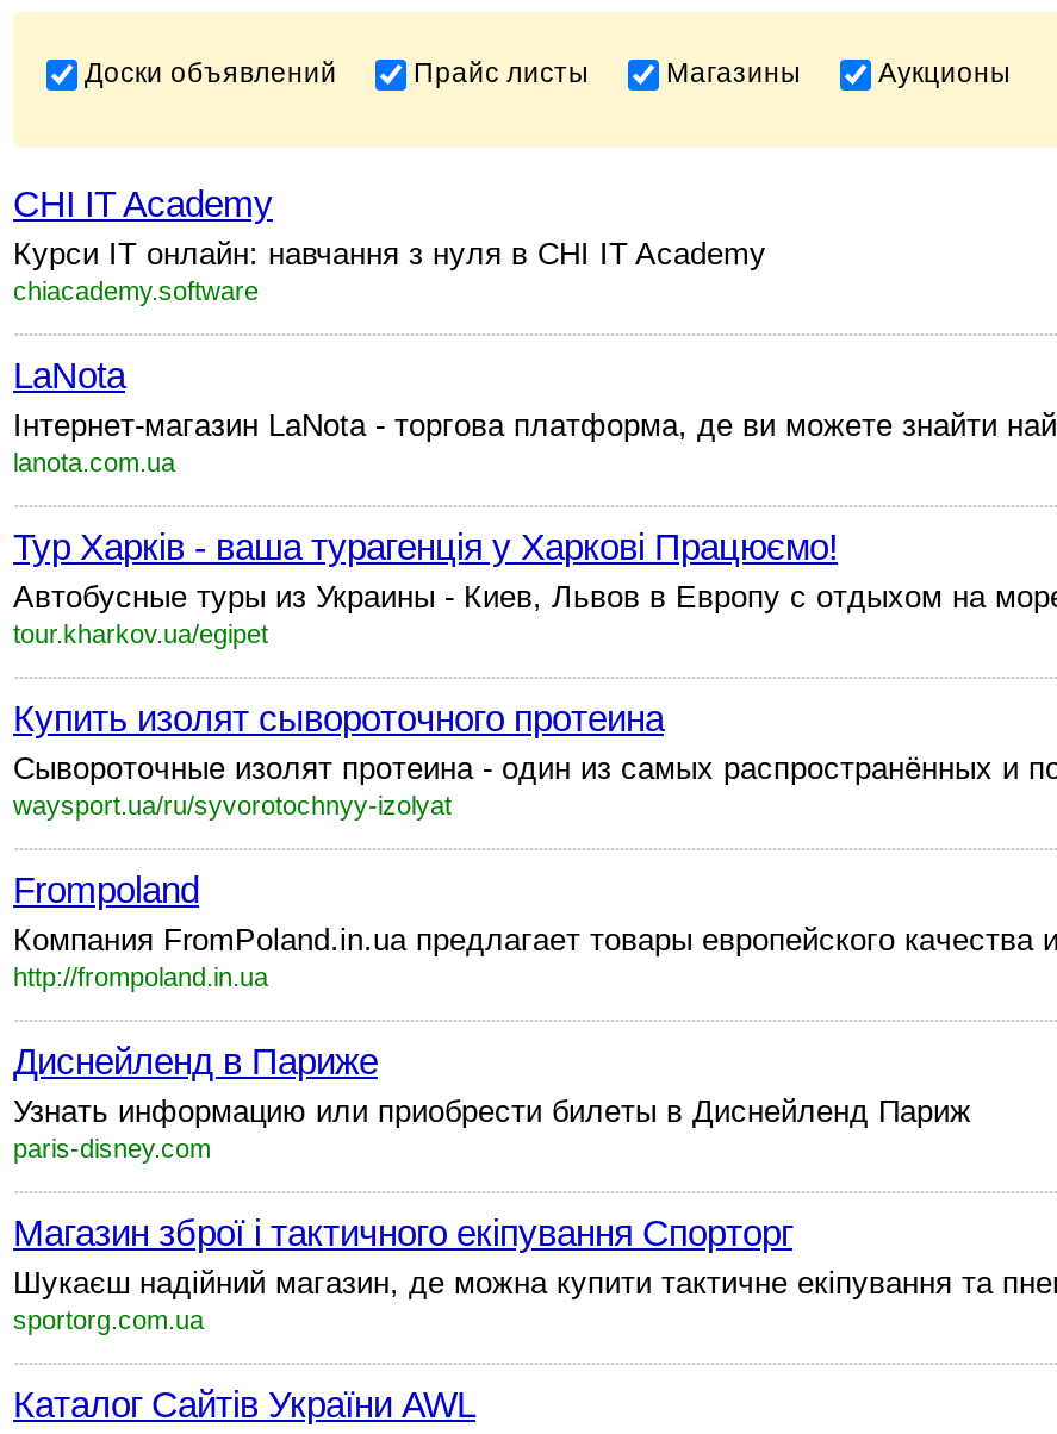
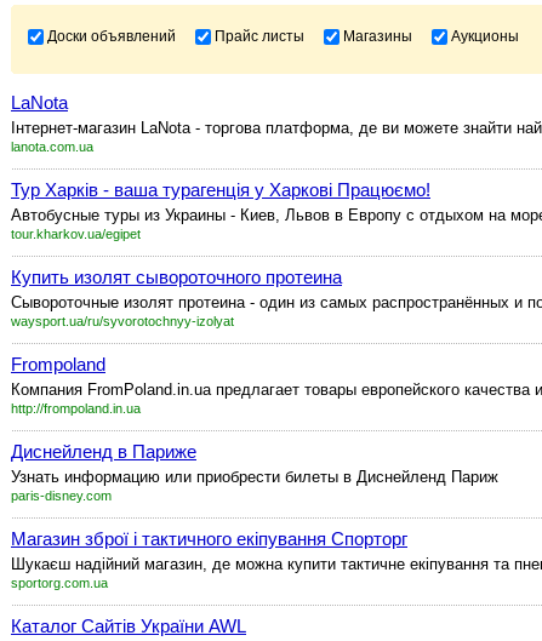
- CHI IT Academy
- Курси IT онлайн: навчання з нуля в CHI IT Academy
- chiacademy.software
